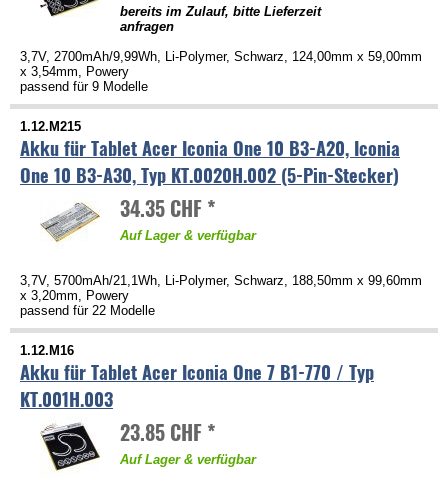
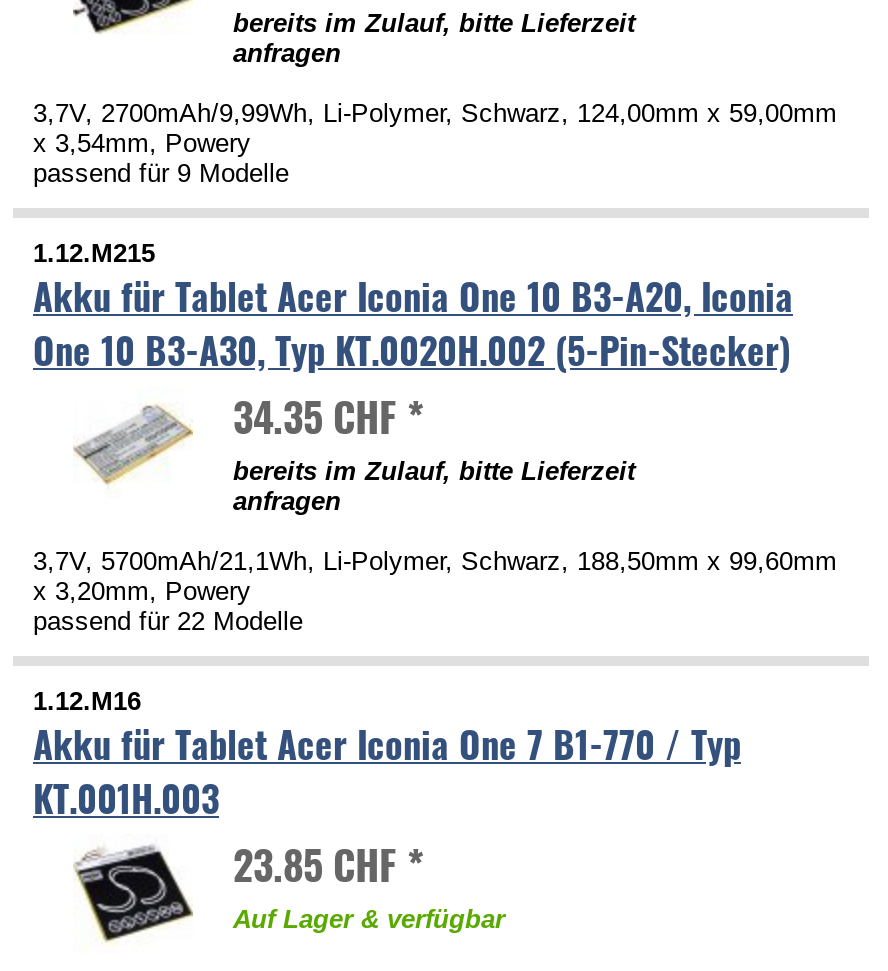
- Auf Lager & verfügbar
+ bereits im Zulauf, bitte Lieferzeit
+ anfragen
